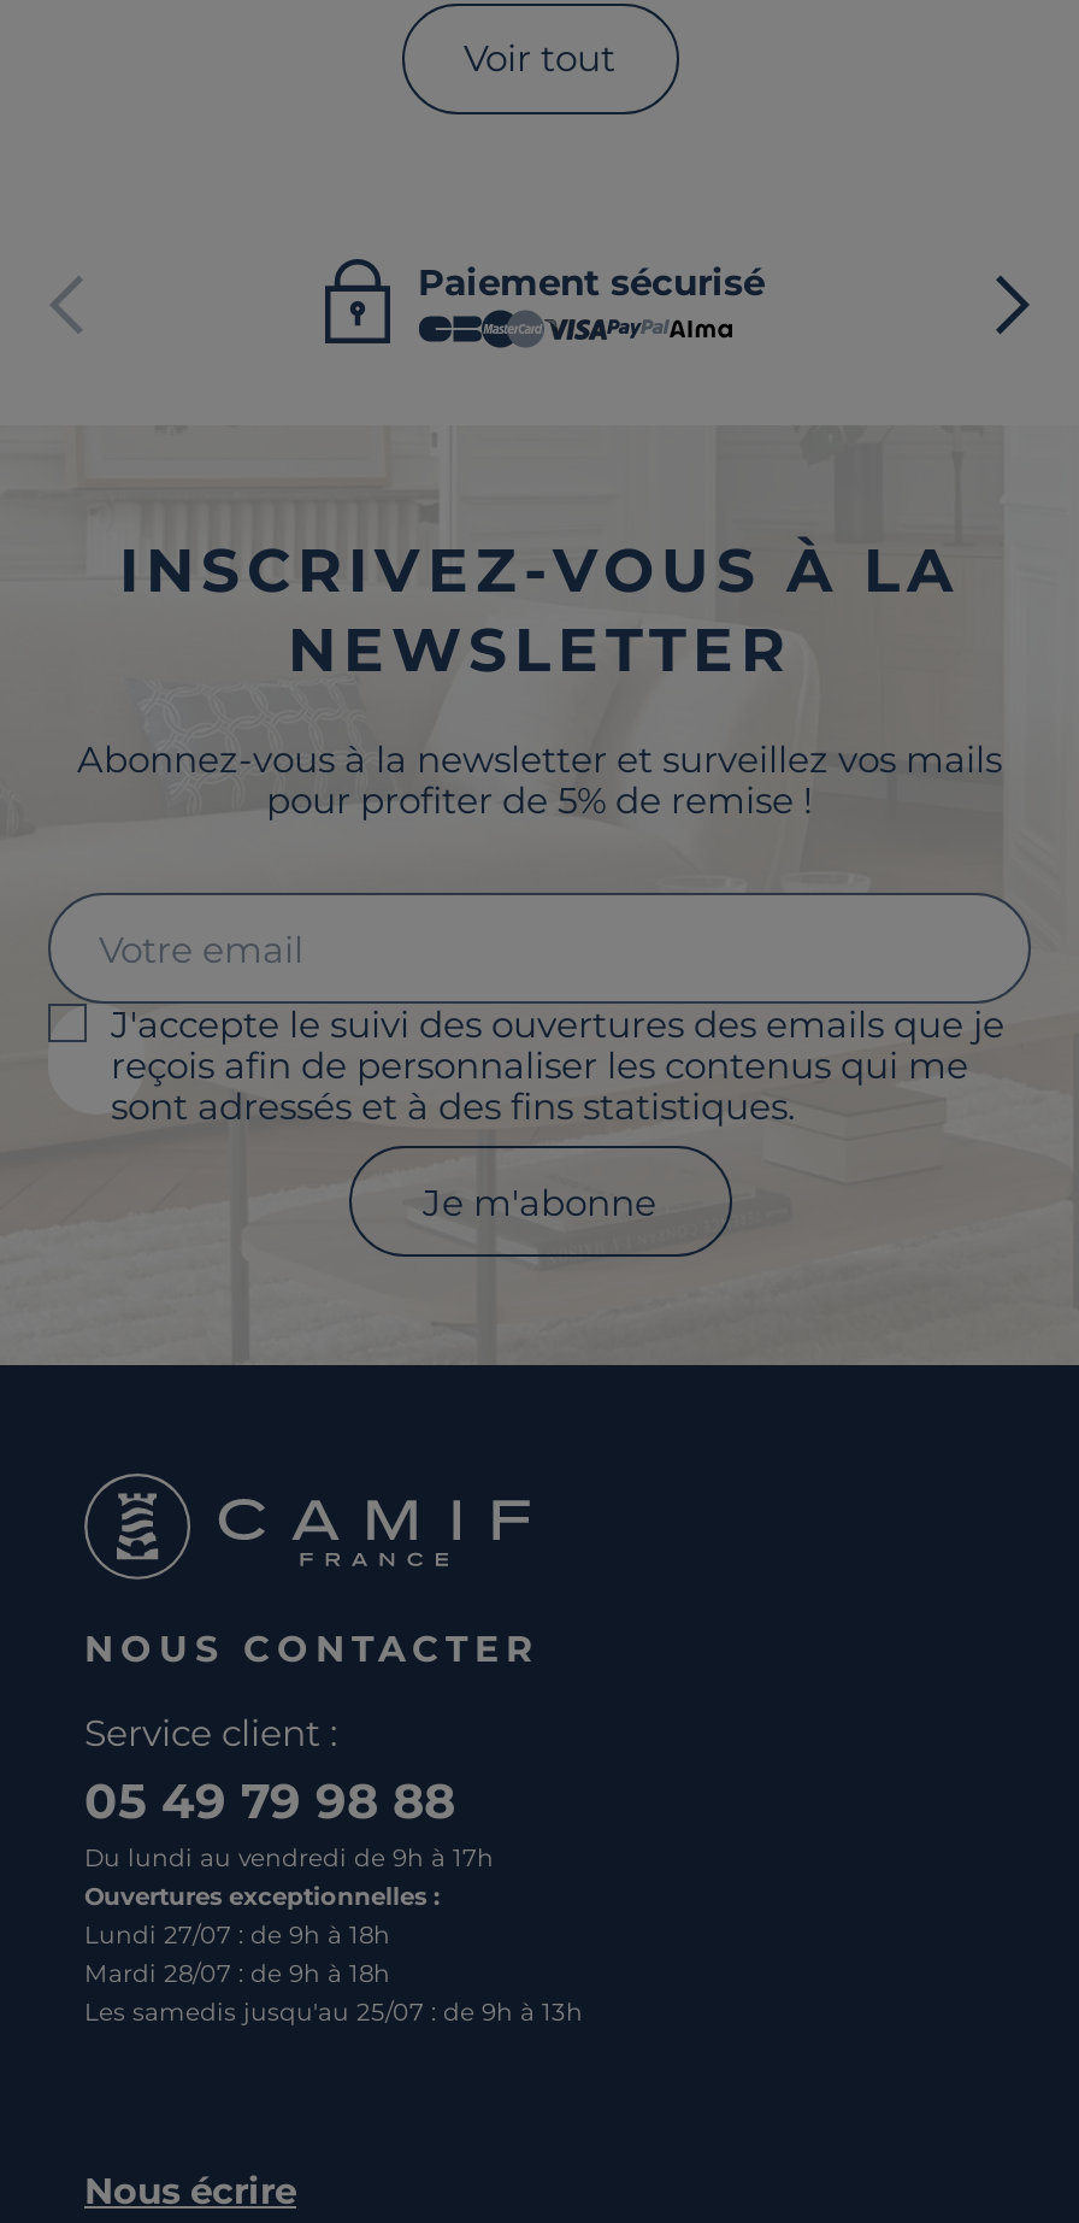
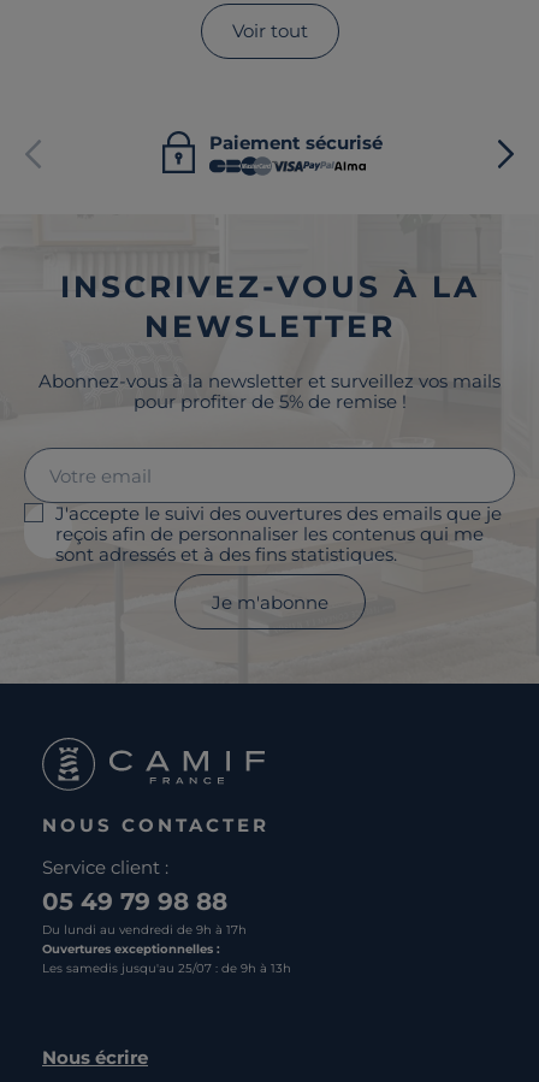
- Lundi 27/07 : de 9h à 18h
- Mardi 28/07 : de 9h à 18h
